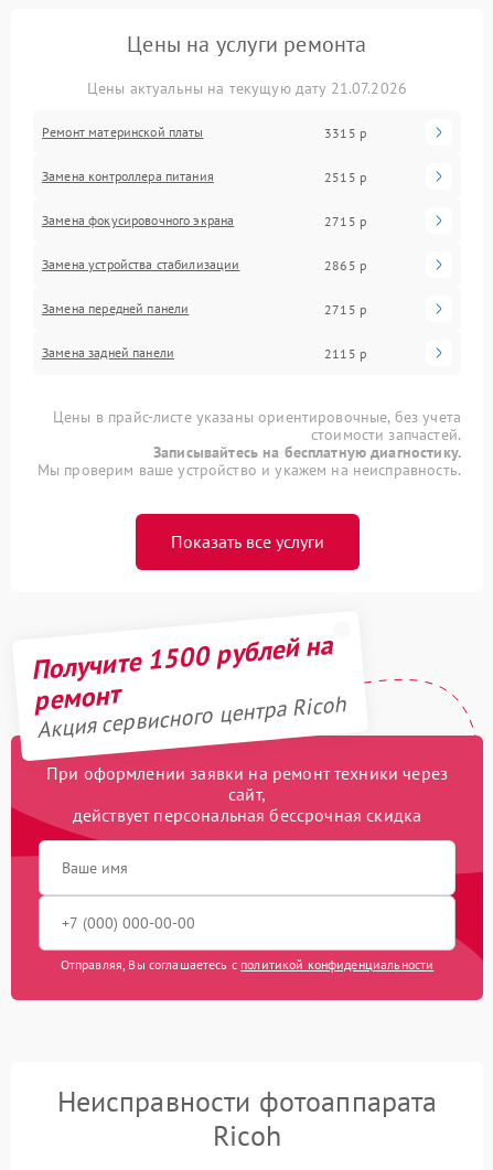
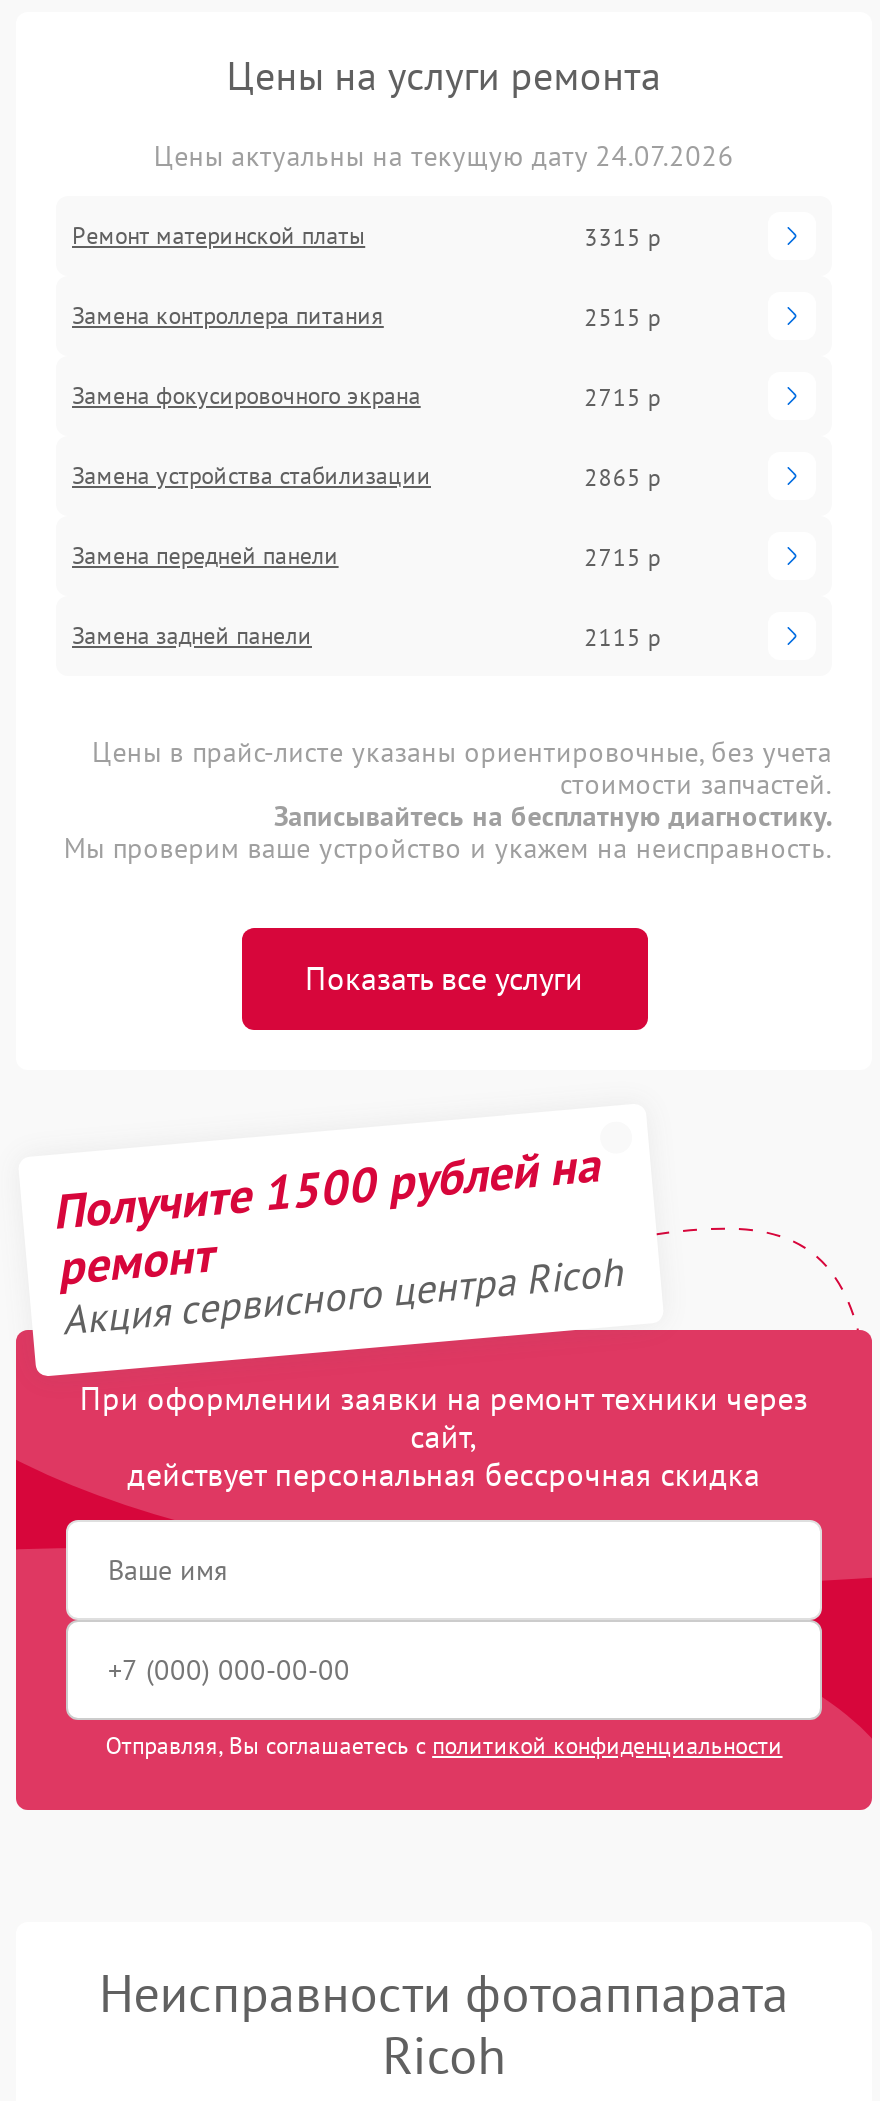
- Цены актуальны на текущую дату 21.07.2026
+ Цены актуальны на текущую дату 24.07.2026
